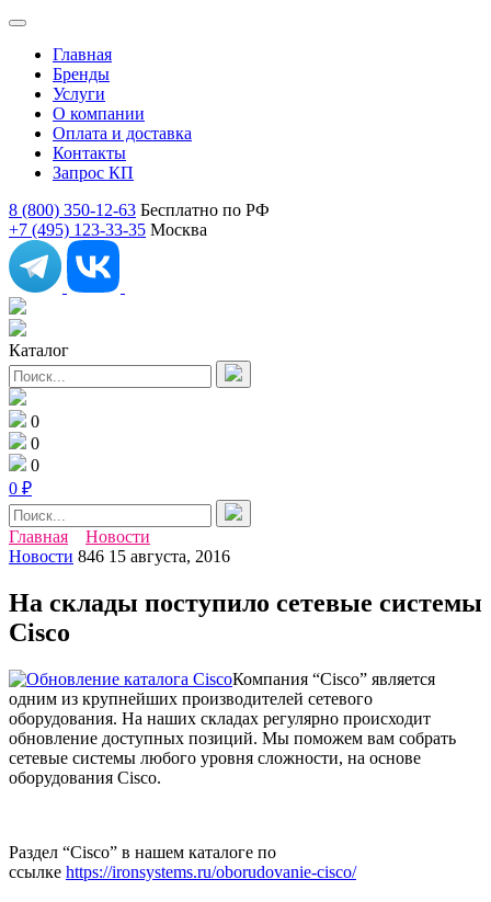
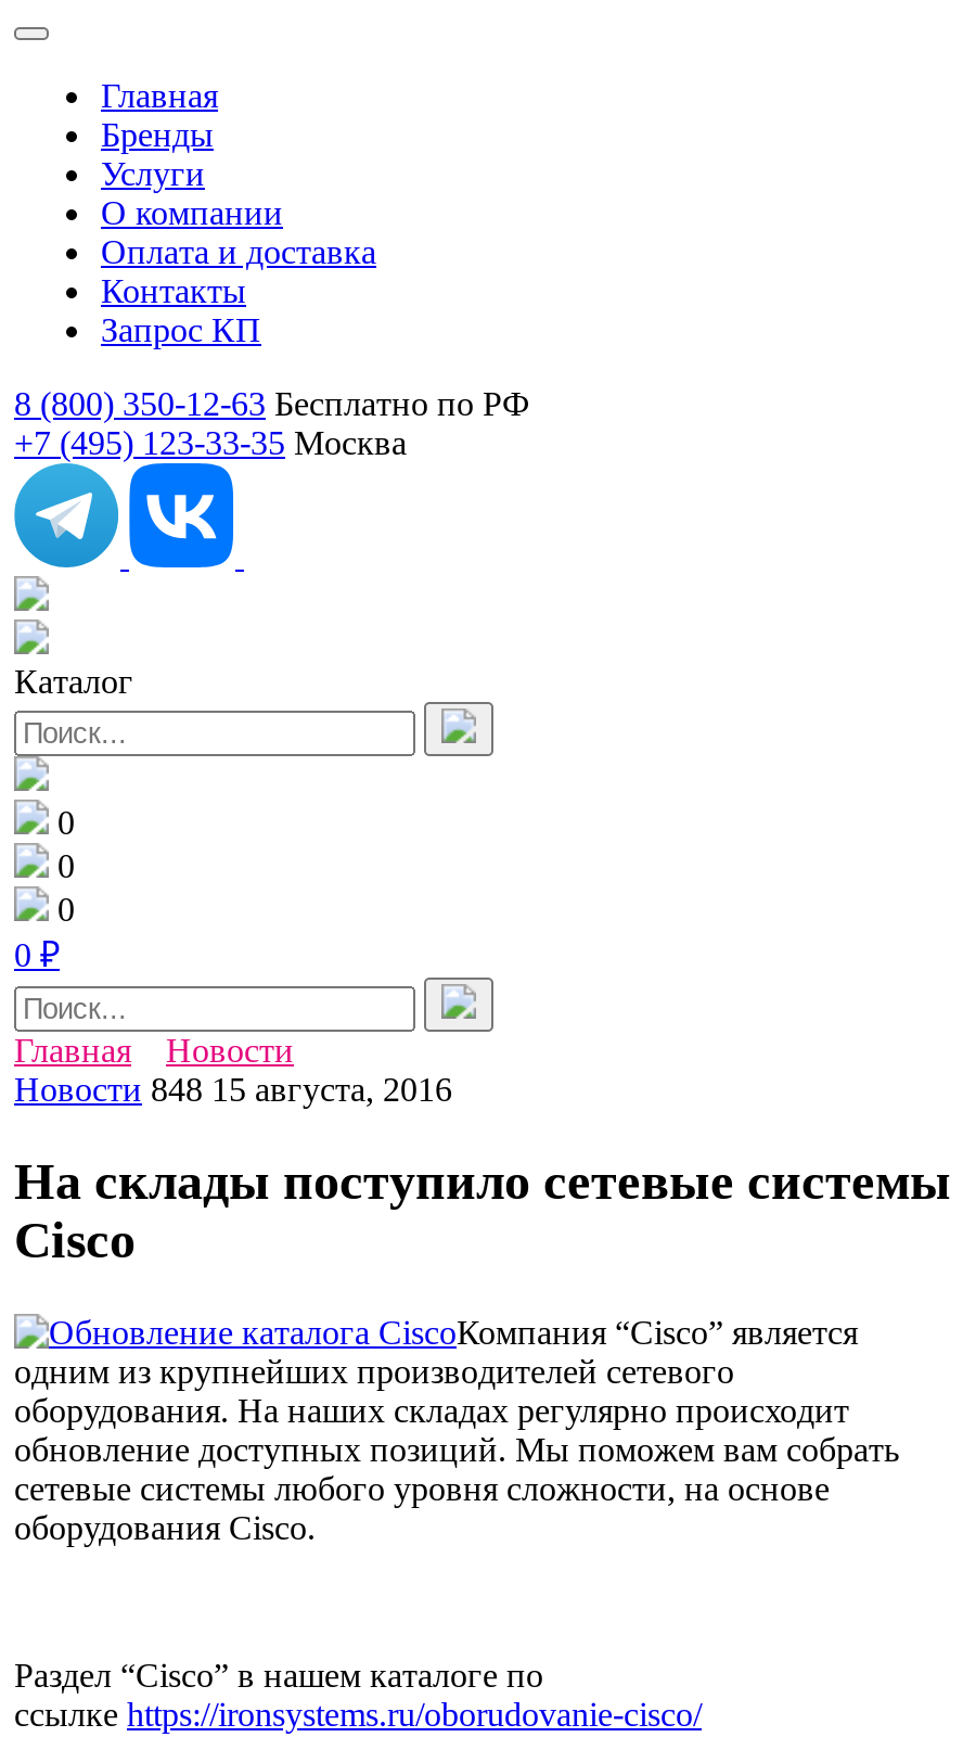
- Новости 846 15 августа, 2016
+ Новости 848 15 августа, 2016
